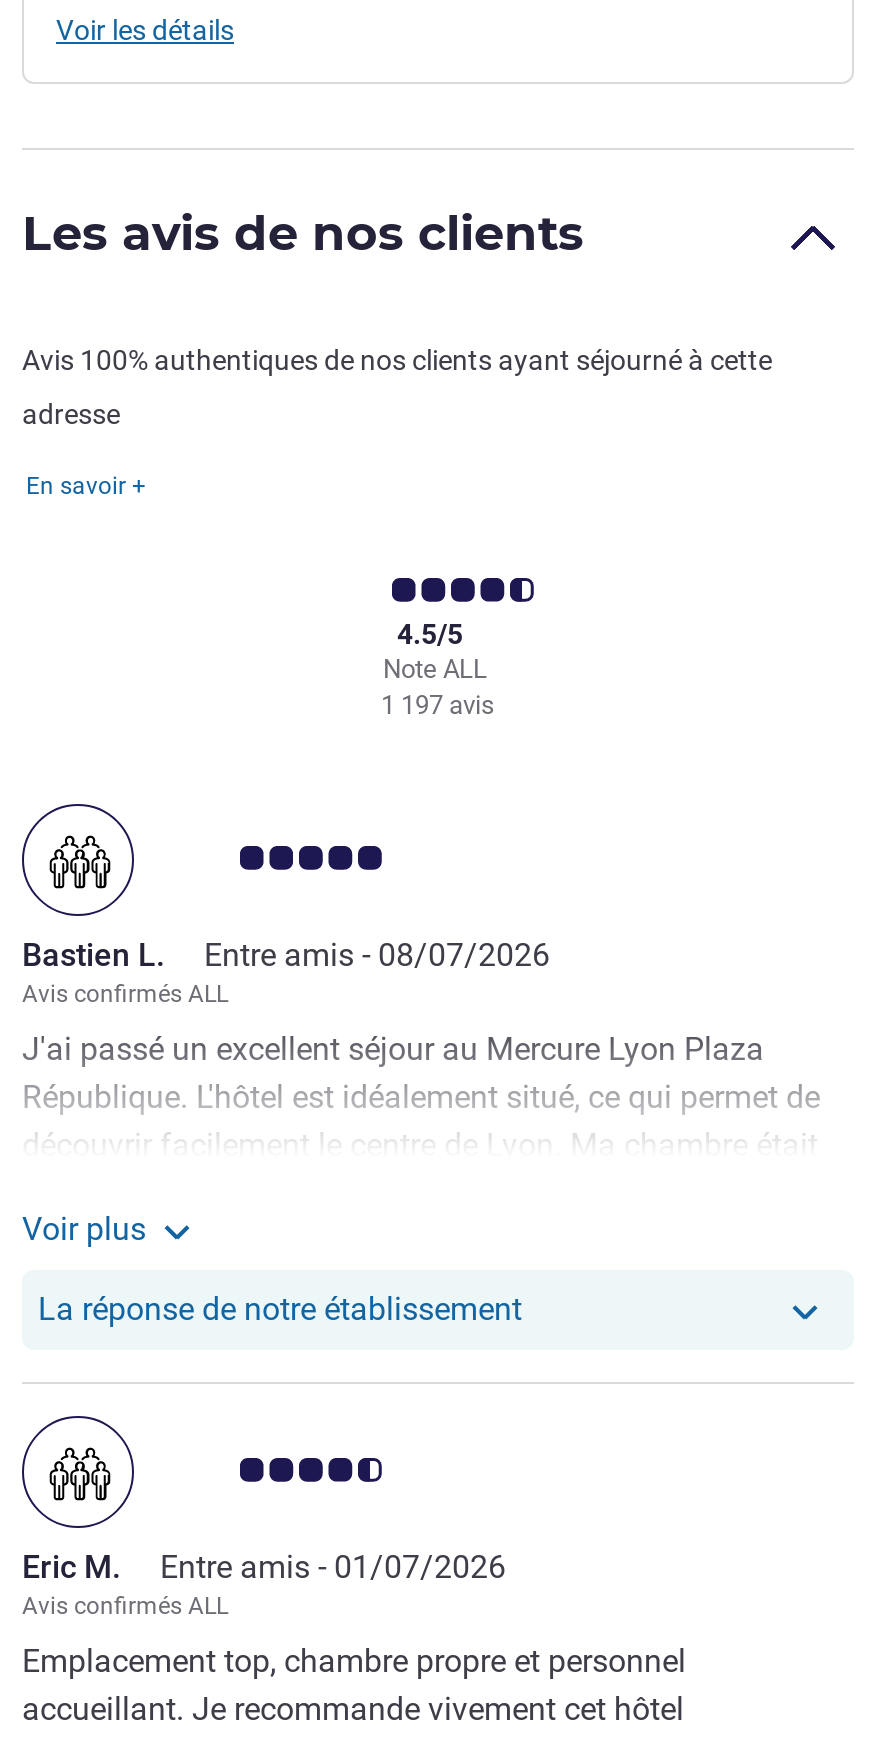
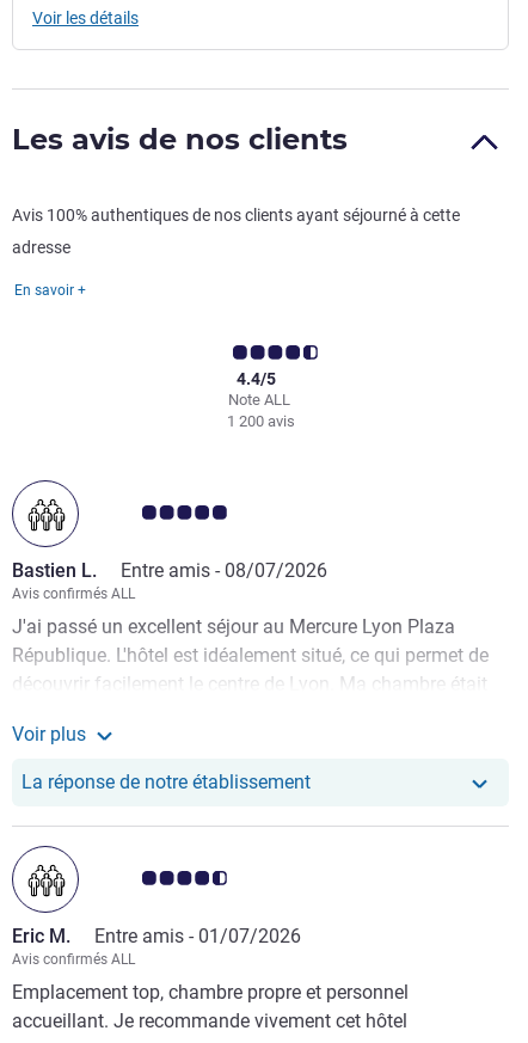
- 4.5/5
+ 4.4/5

- 1 197 avis
+ 1 200 avis
